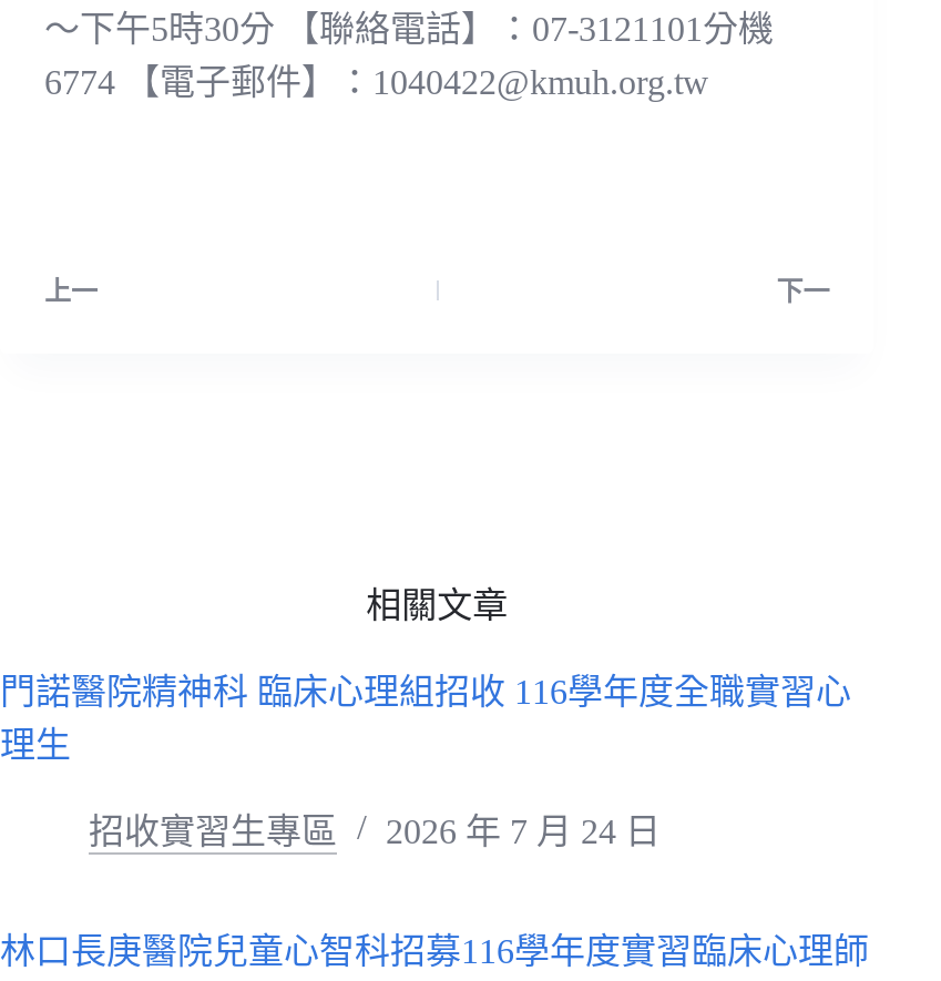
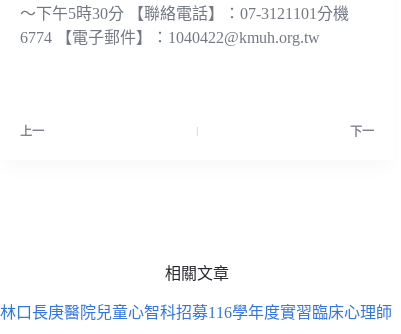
- 門諾醫院精神科 臨床心理組招收 116學年度全職實習心
- 理生
- 招收實習生專區
- 2026 年 7 月 24 日
